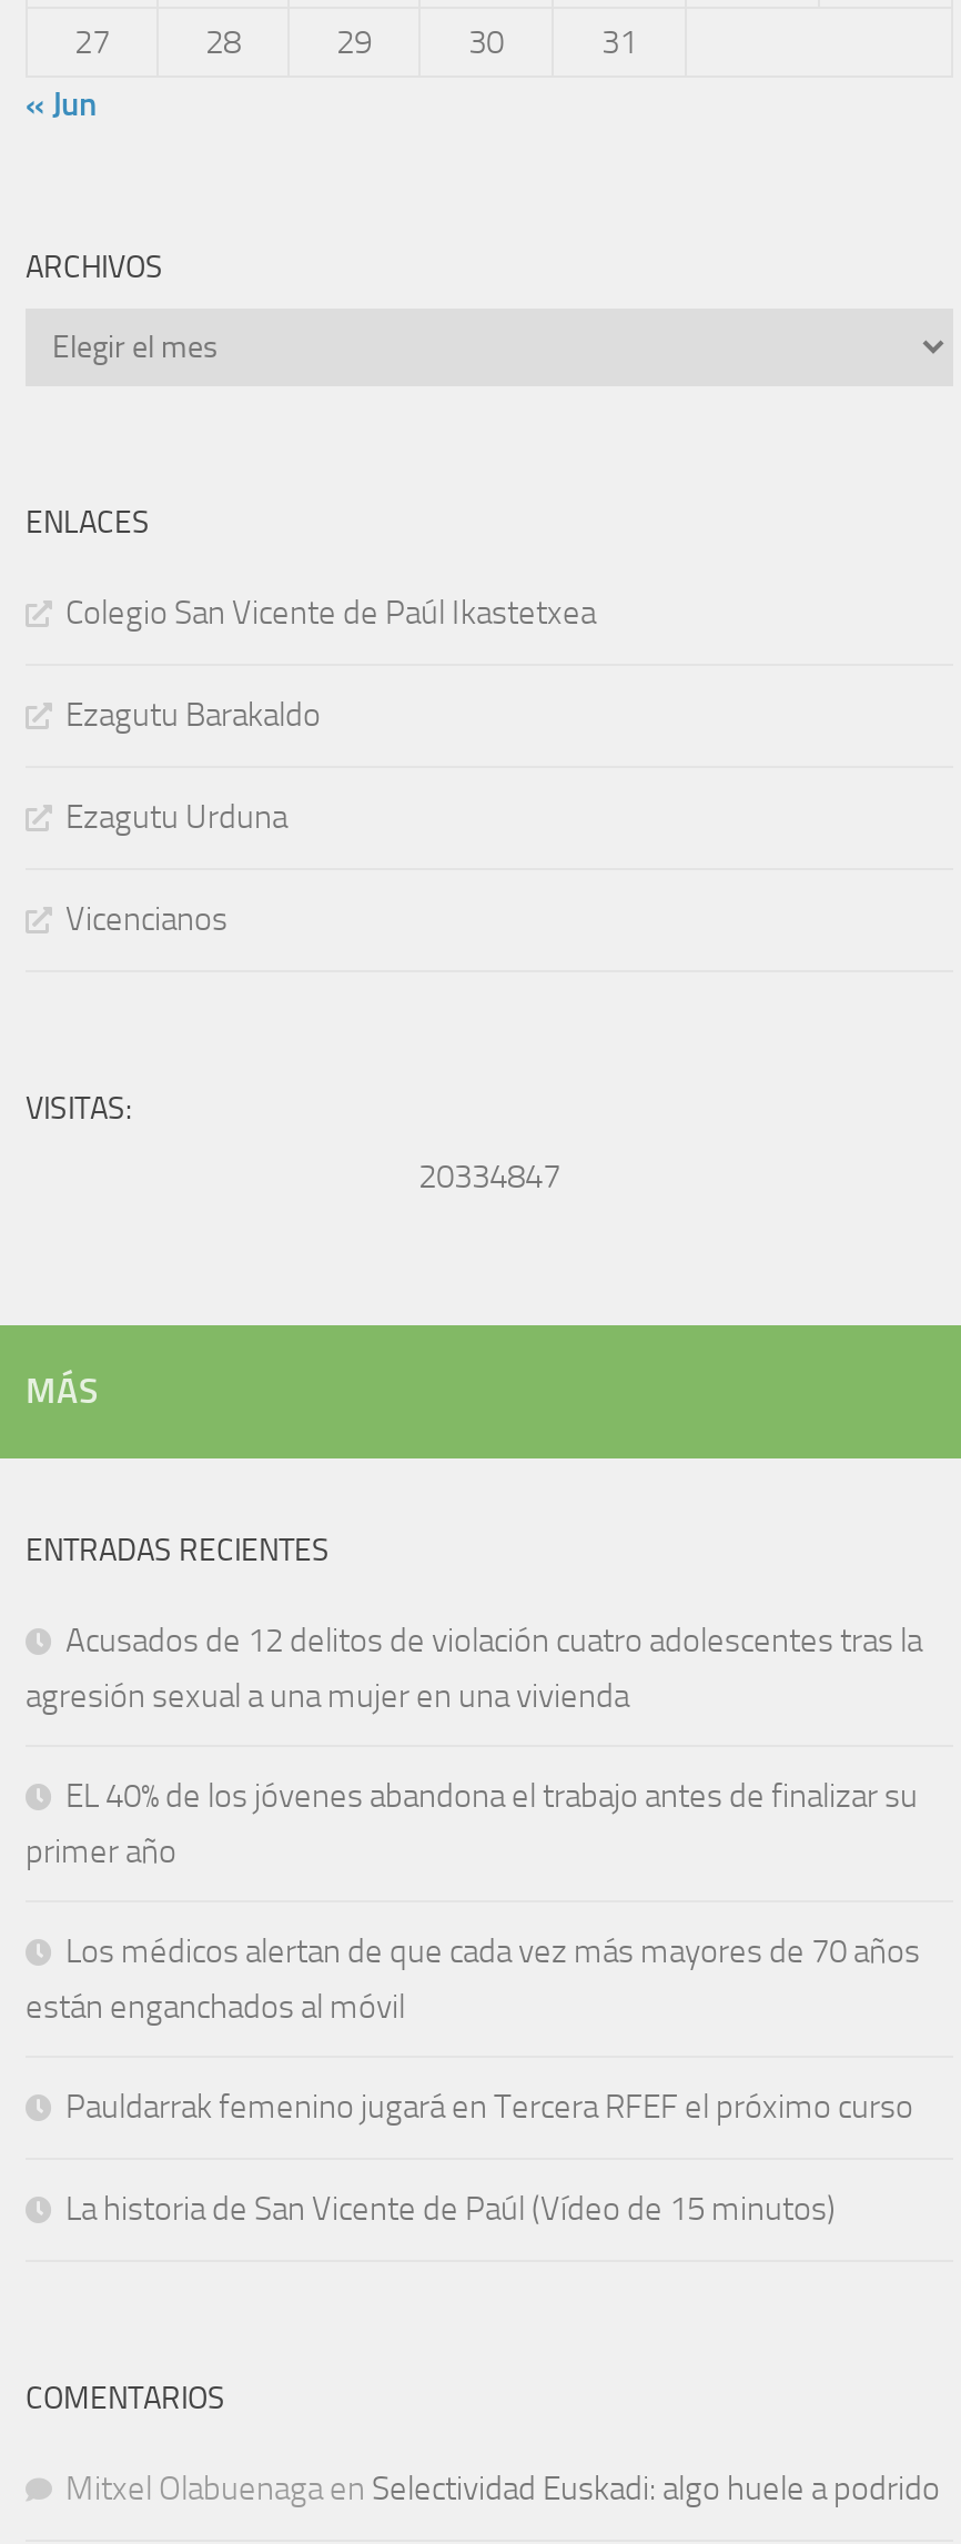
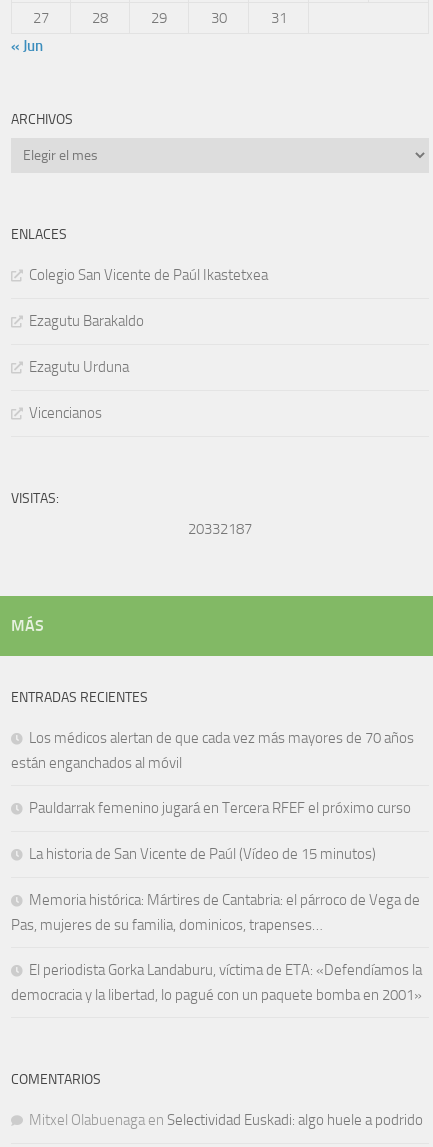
- 20334847
+ 20332187

- Acusados de 12 delitos de violación cuatro adolescentes tras la
- agresión sexual a una mujer en una vivienda
- EL 40% de los jóvenes abandona el trabajo antes de finalizar su
- primer año

moved up: Los médicos alertan de que cada vez más mayores de 70 años | están enganchados al móvil | Pauldarrak femenino jugará en Tercera RFEF el próximo curso | La historia de San Vicente de Paúl (Vídeo de 15 minutos)

+ Memoria histórica: Mártires de Cantabria: el párroco de Vega de
+ Pas, mujeres de su familia, dominicos, trapenses…
+ El periodista Gorka Landaburu, víctima de ETA: «Defendíamos la
+ democracia y la libertad, lo pagué con un paquete bomba en 2001»
